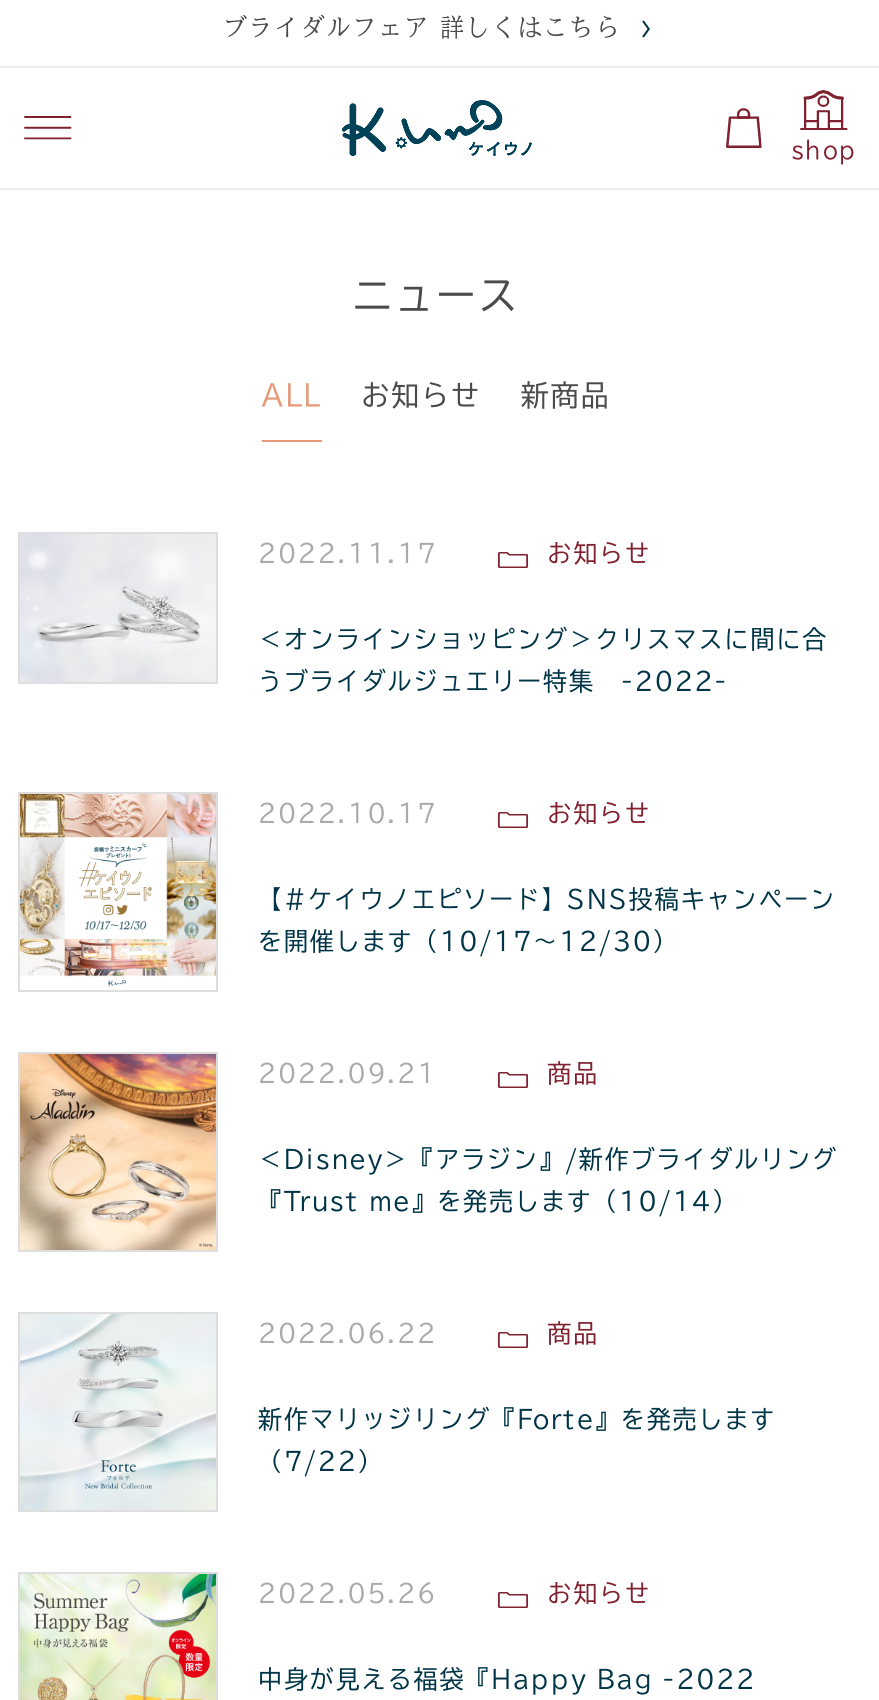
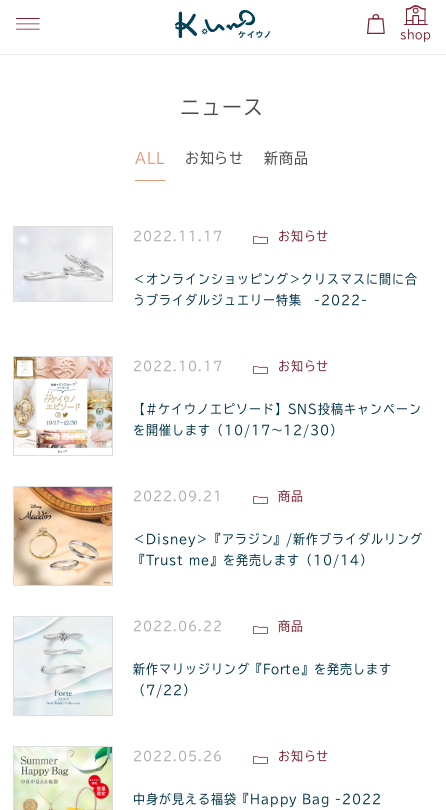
- ブライダルフェア 詳しくはこちら
